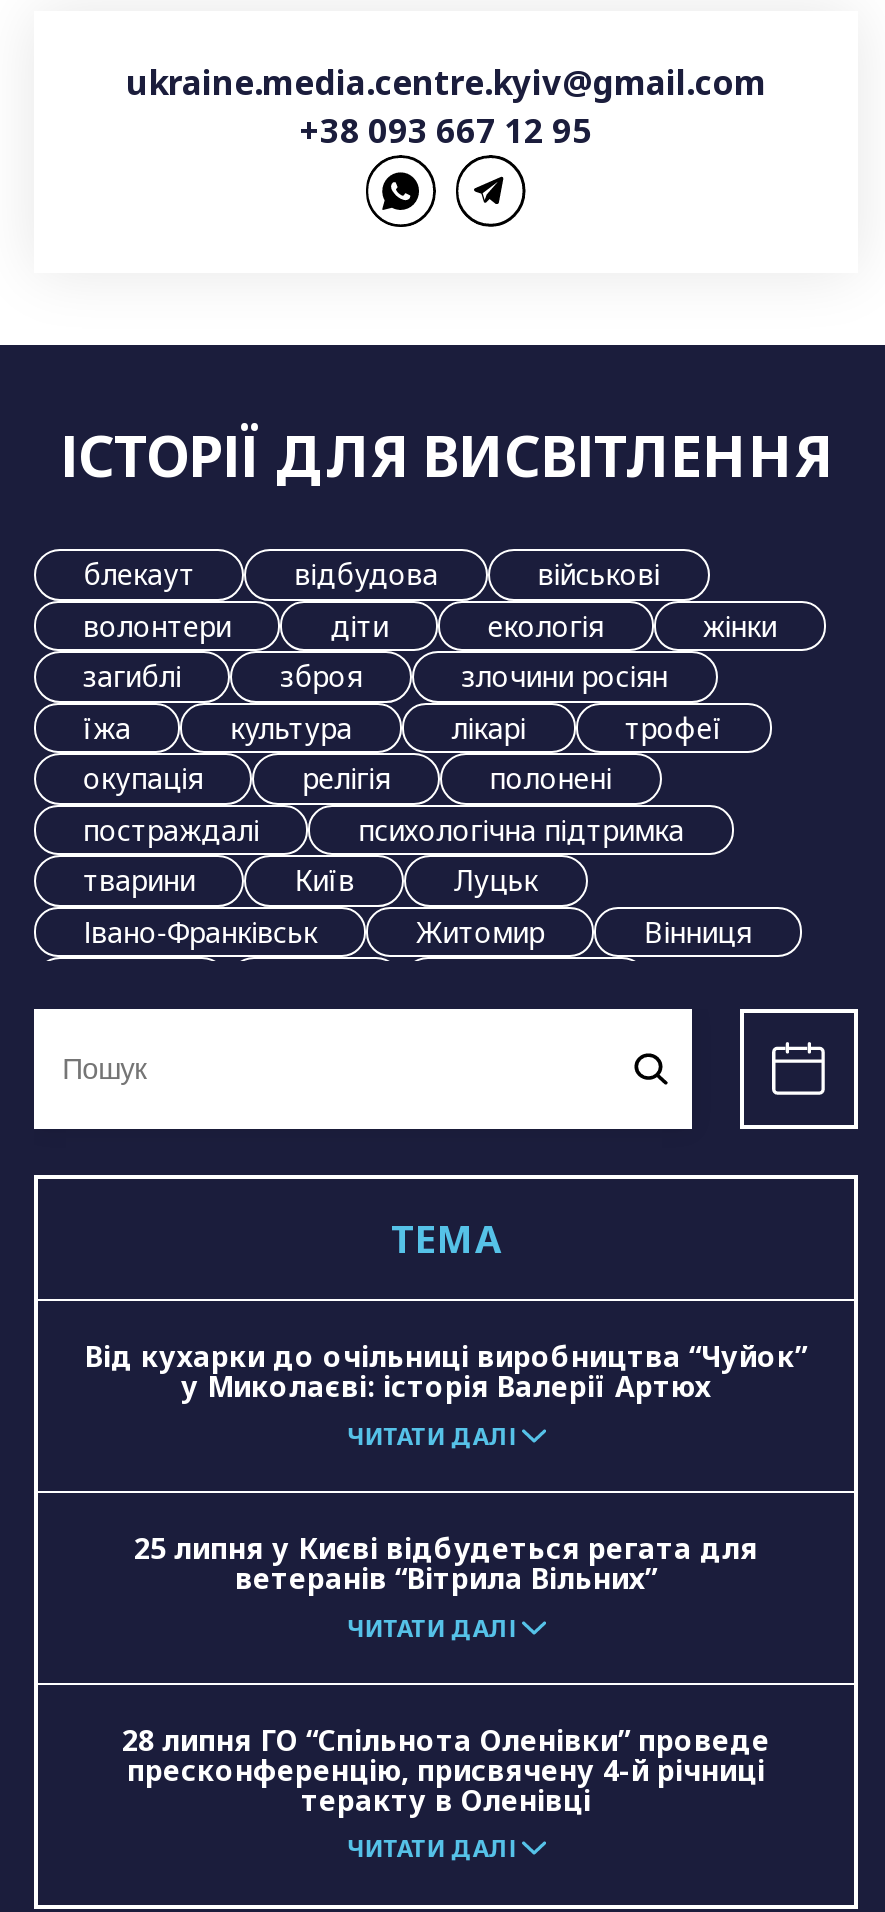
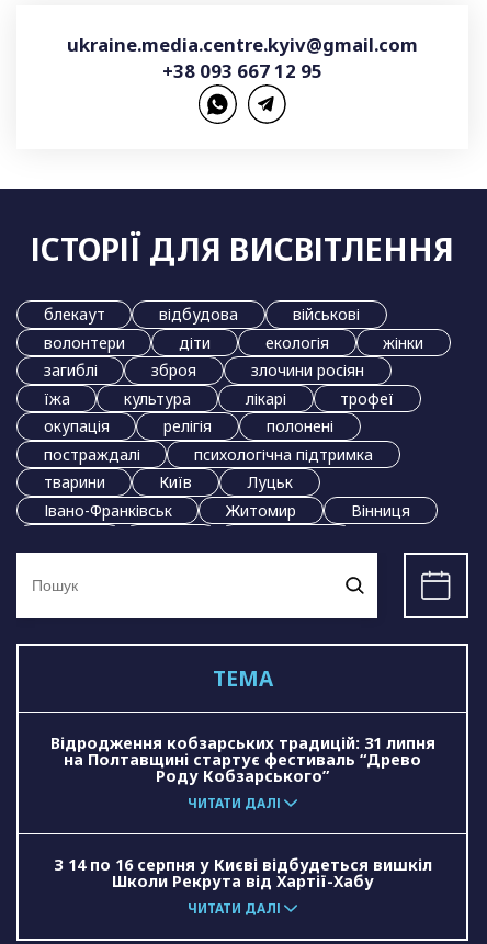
- Від кухарки до очільниці виробництва “Чуйок”
- у Миколаєві: історія Валерії Артюх
+ Відродження кобзарських традицій: 31 липня
+ на Полтавщині стартує фестиваль “Древо
+ Роду Кобзарського”

- 25 липня у Києві відбудеться регата для
- ветеранів “Вітрила Вільних”
- ЧИТАТИ ДАЛІ
- 28 липня ГО “Спільнота Оленівки” проведе
- пресконференцію, присвячену 4-й річниці
- теракту в Оленівці
+ З 14 по 16 серпня у Києві відбудеться вишкіл
+ Школи Рекрута від Хартії-Хабу
